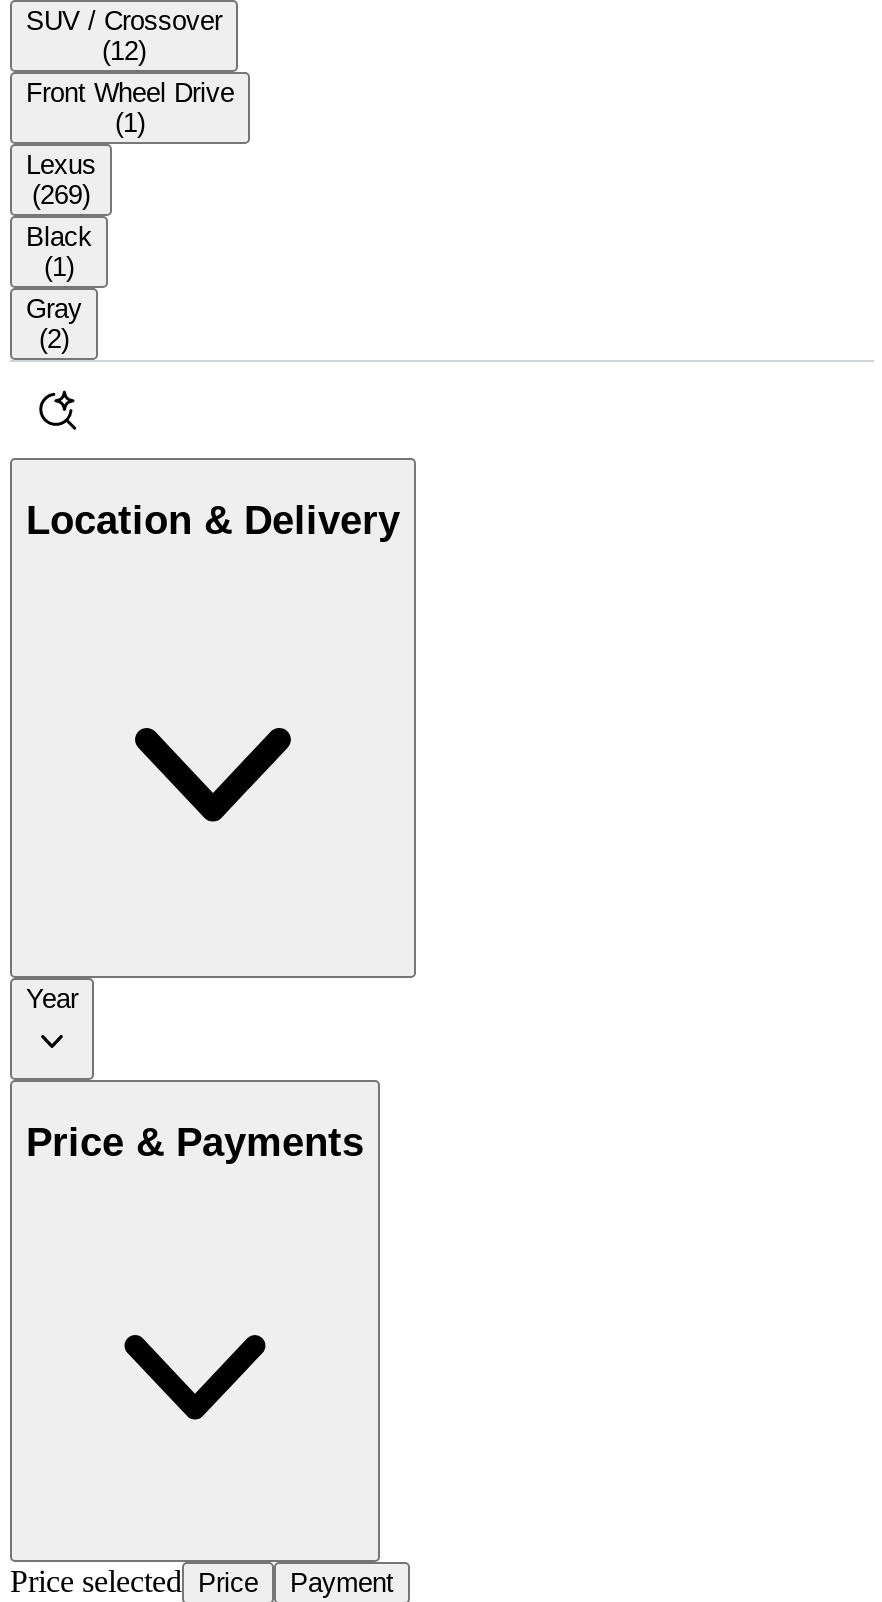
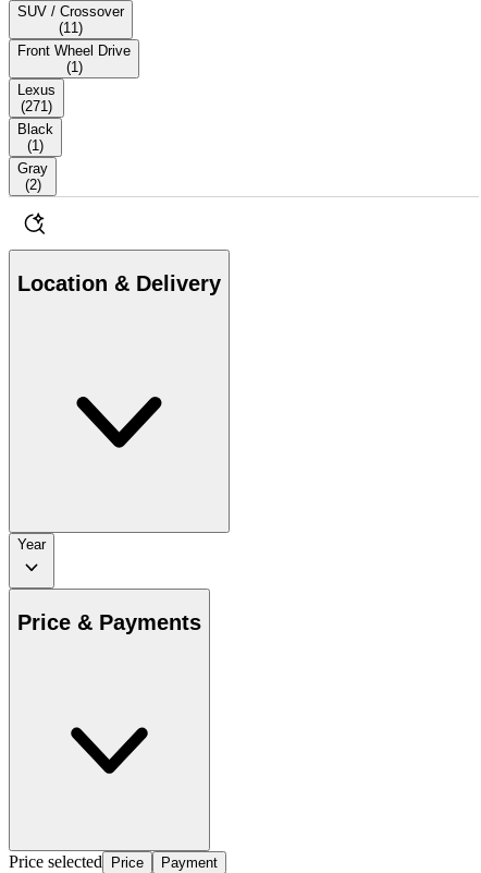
- (12)
+ (11)

- (269)
+ (271)
